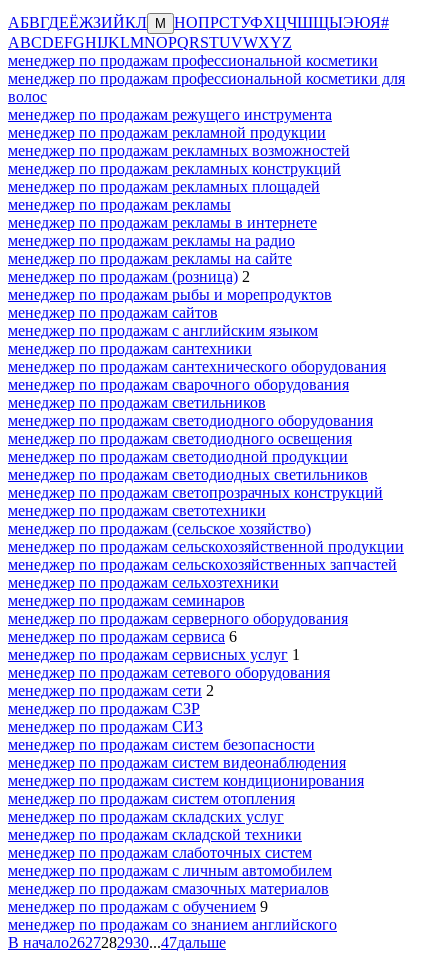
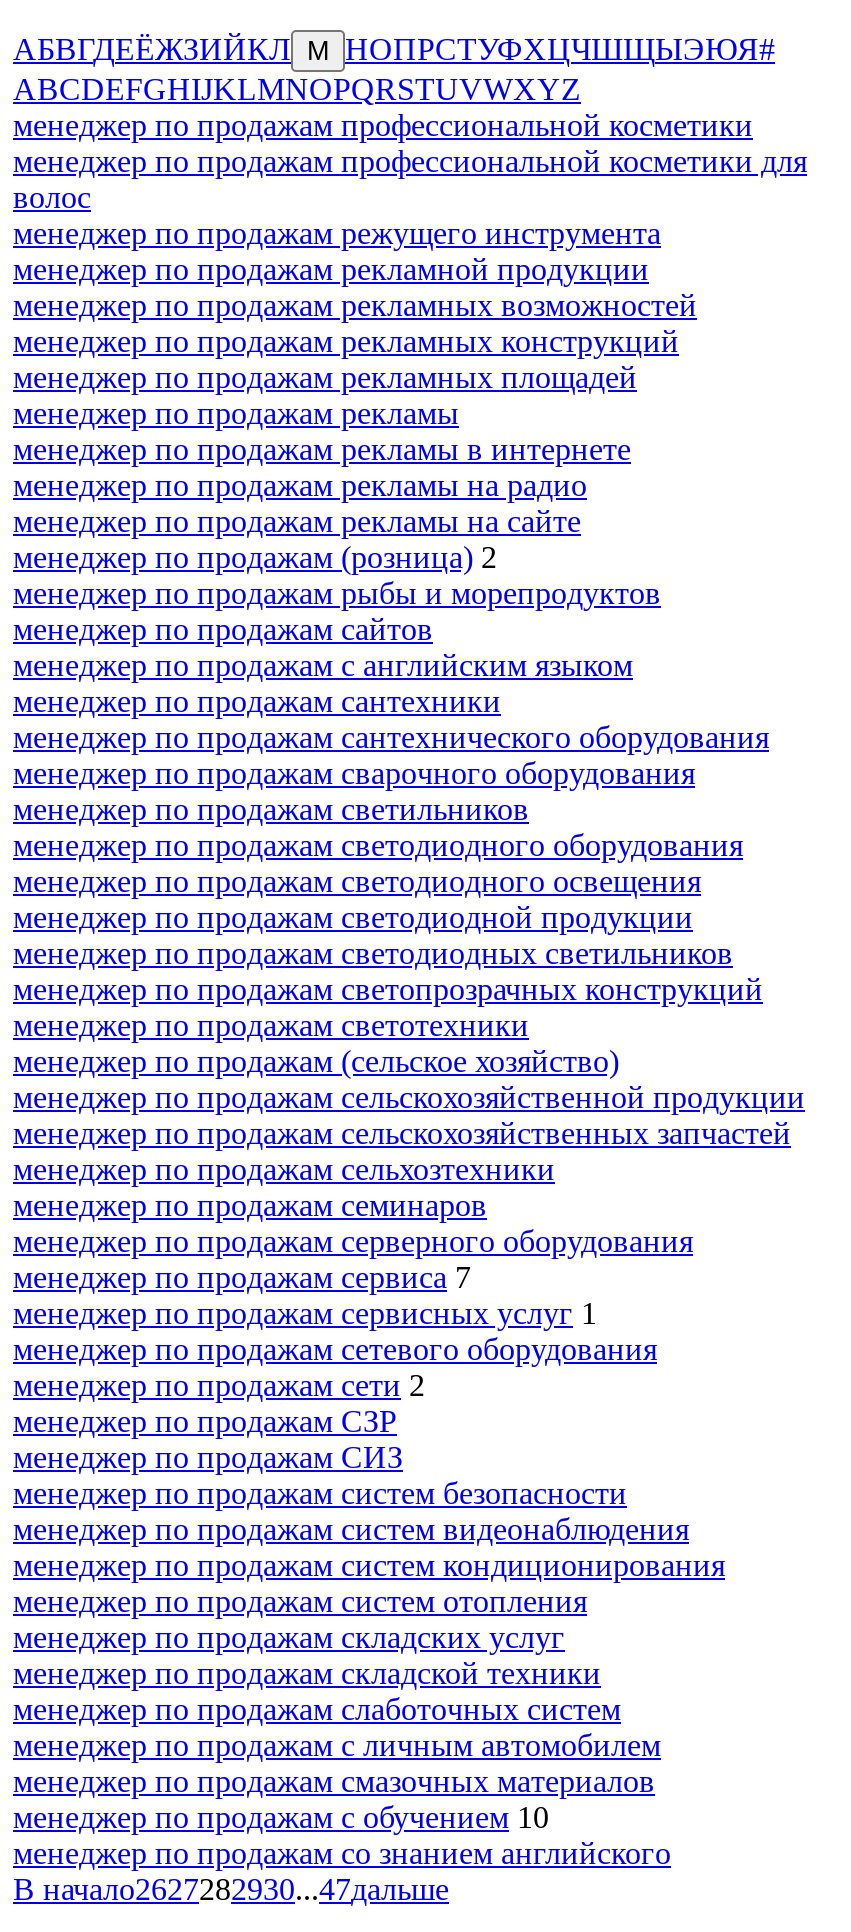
- менеджер по продажам сервиса 6
+ менеджер по продажам сервиса 7

- менеджер по продажам с обучением 9
+ менеджер по продажам с обучением 10
